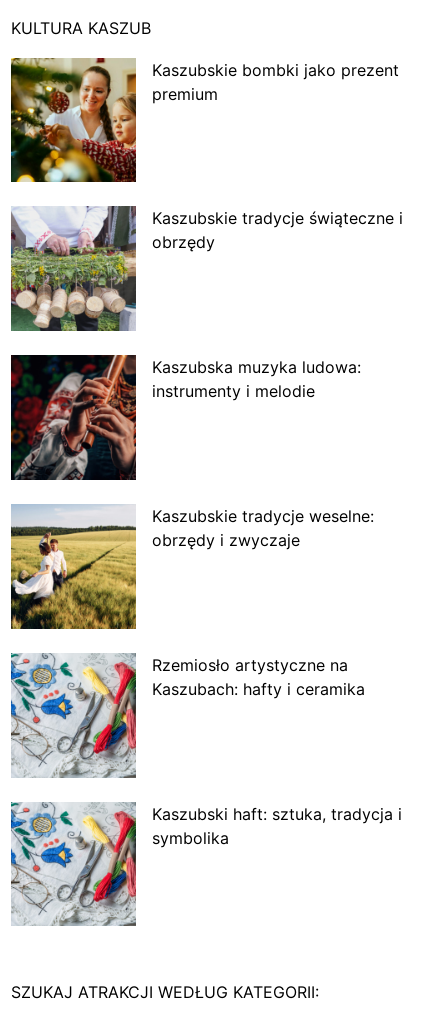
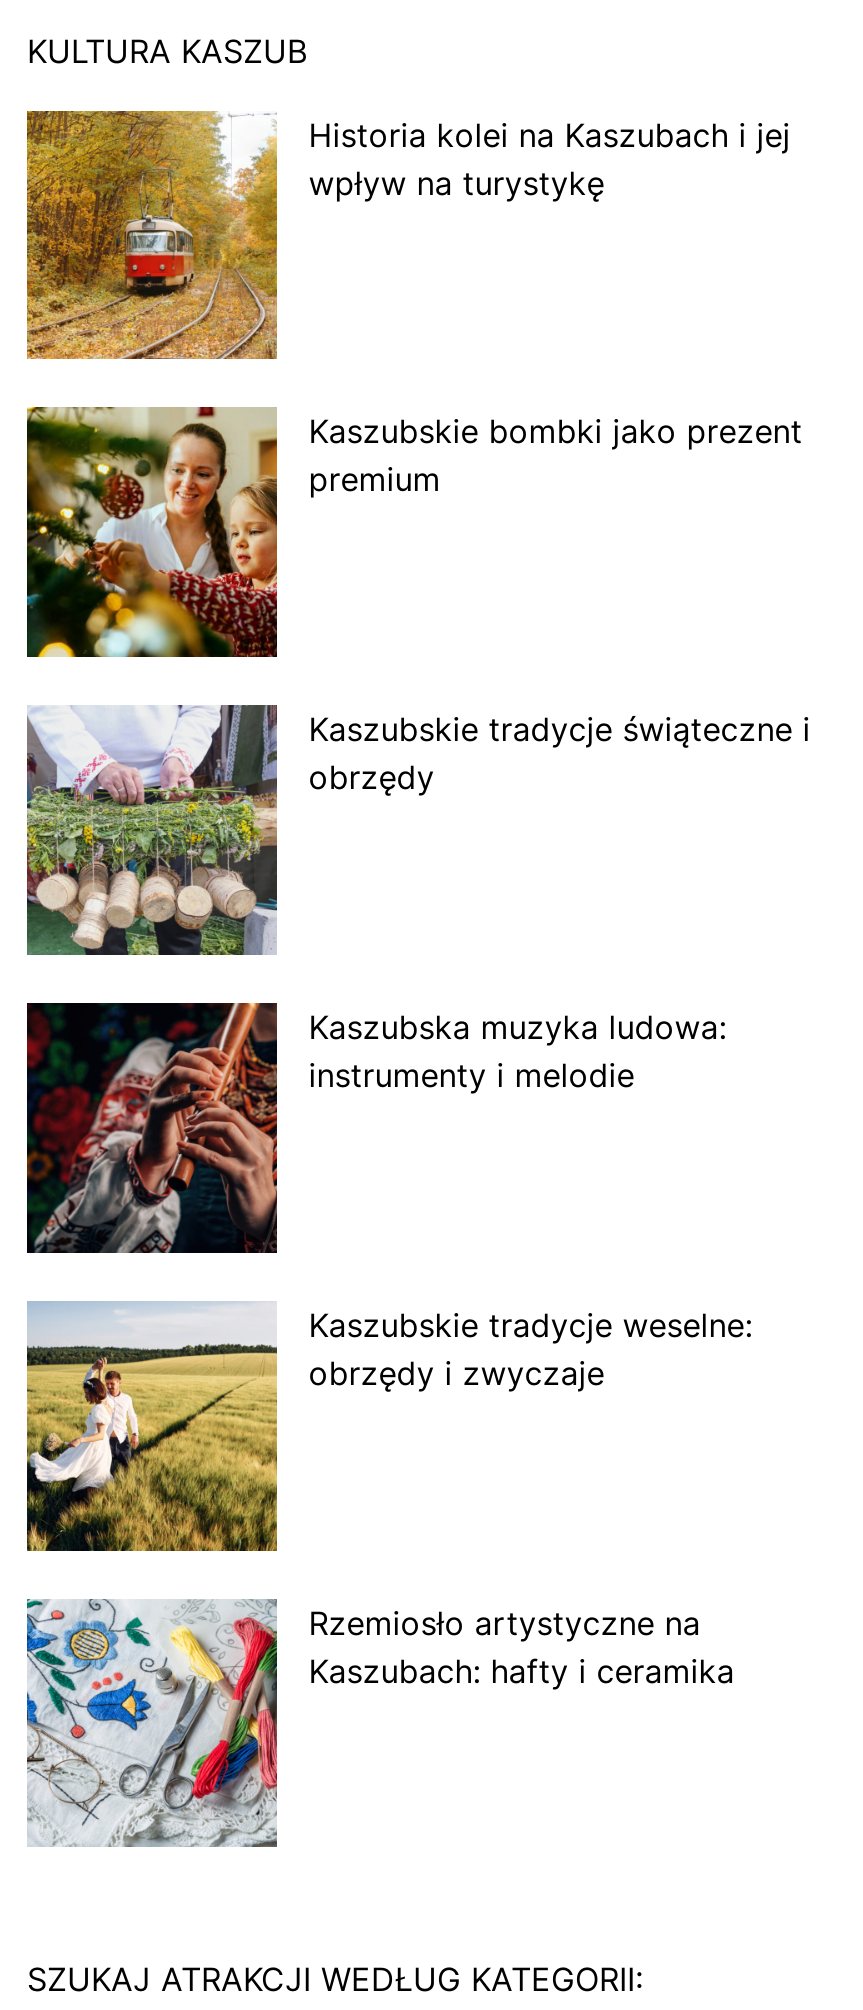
+ [image]
+ Historia kolei na Kaszubach i jej
+ wpływ na turystykę

moved down: [image] | Kaszubskie bombki jako prezent | premium | ... | Rzemiosło artystyczne na | Kaszubach: hafty i ceramika

moved down: [image]

- Kaszubski haft: sztuka, tradycja i
- symbolika
